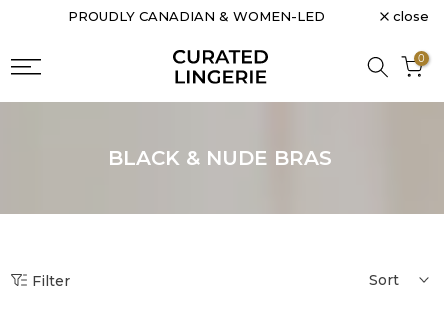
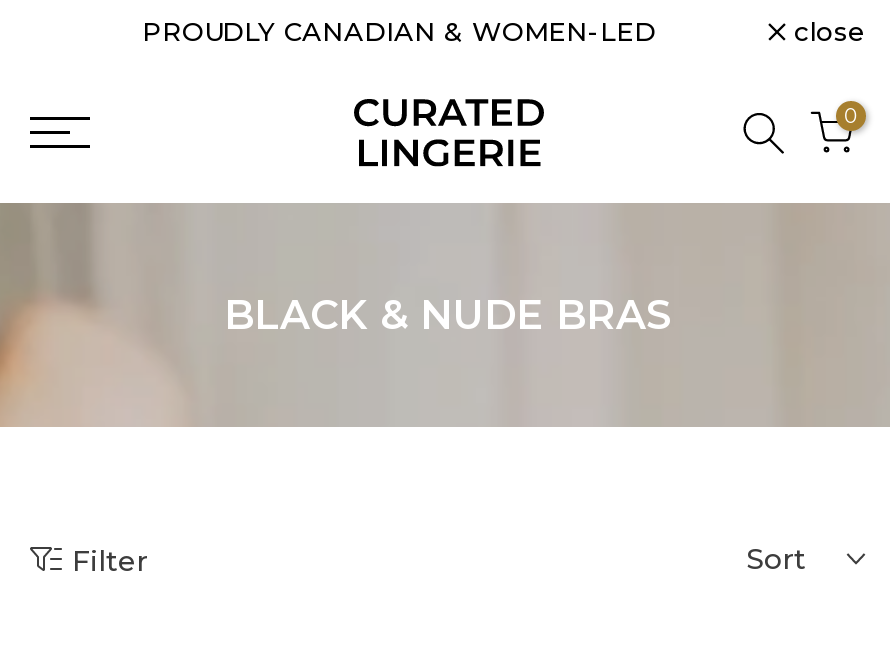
+ [image]
